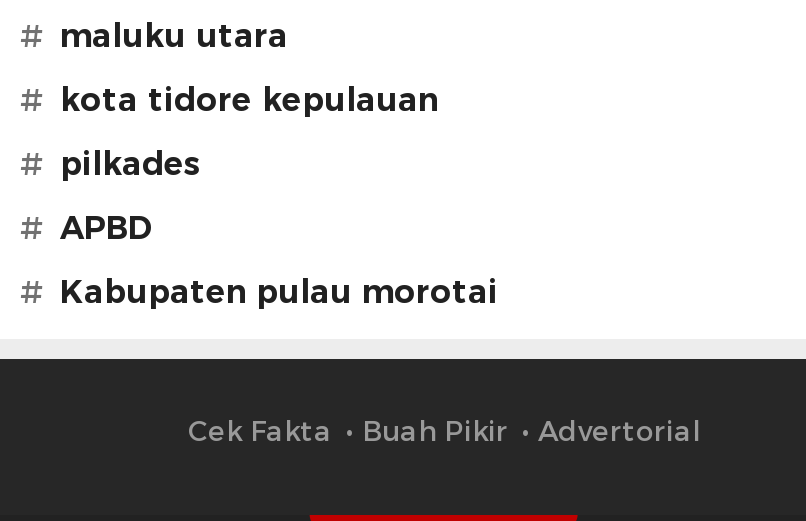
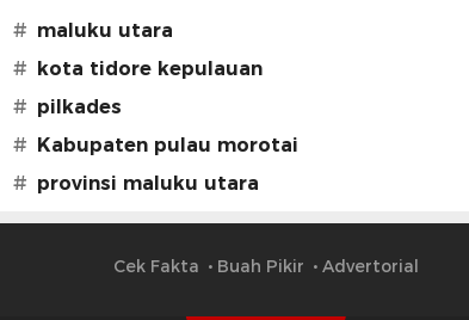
- # APBD

moved up: # Kabupaten pulau morotai

+ # provinsi maluku utara
